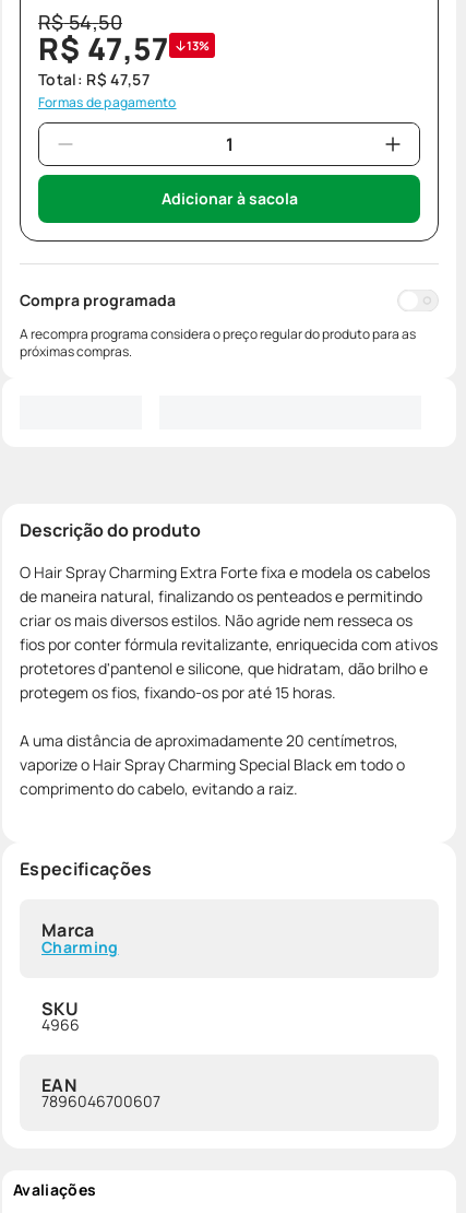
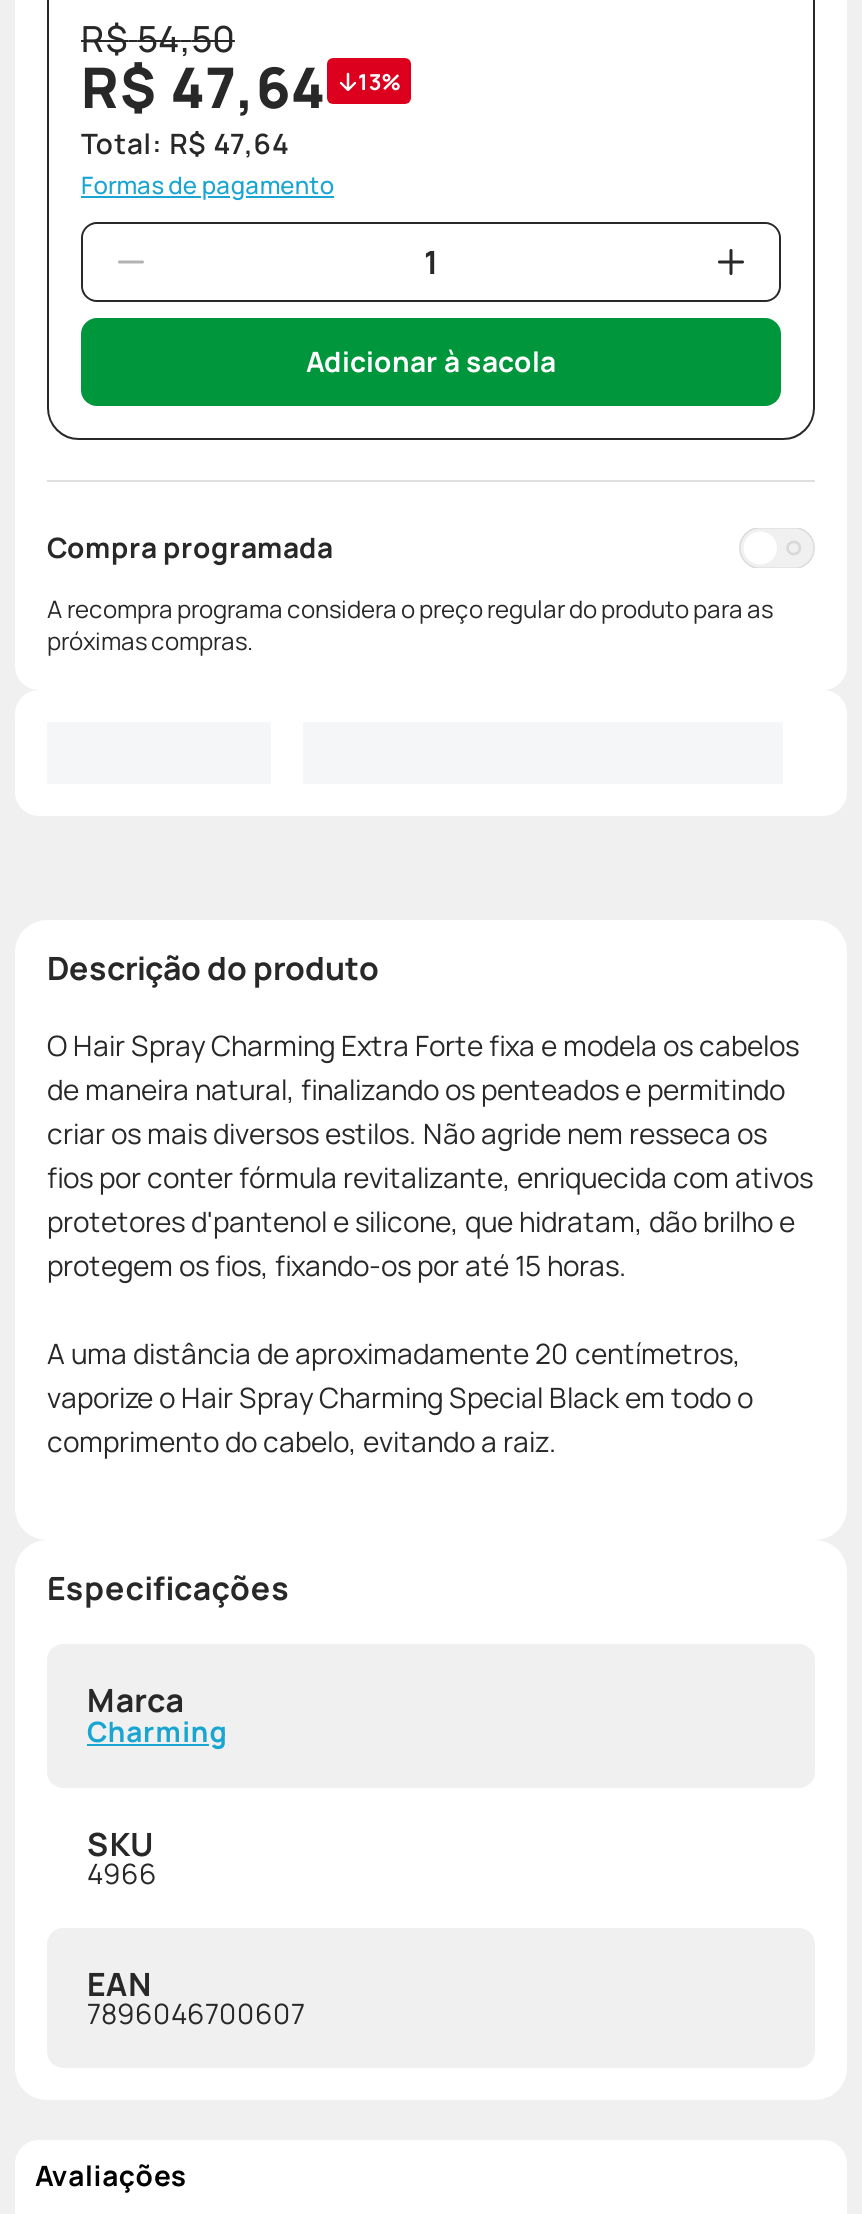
- R$ 47,57 13%
+ R$ 47,64 13%

- Total: R$ 47,57
+ Total: R$ 47,64
